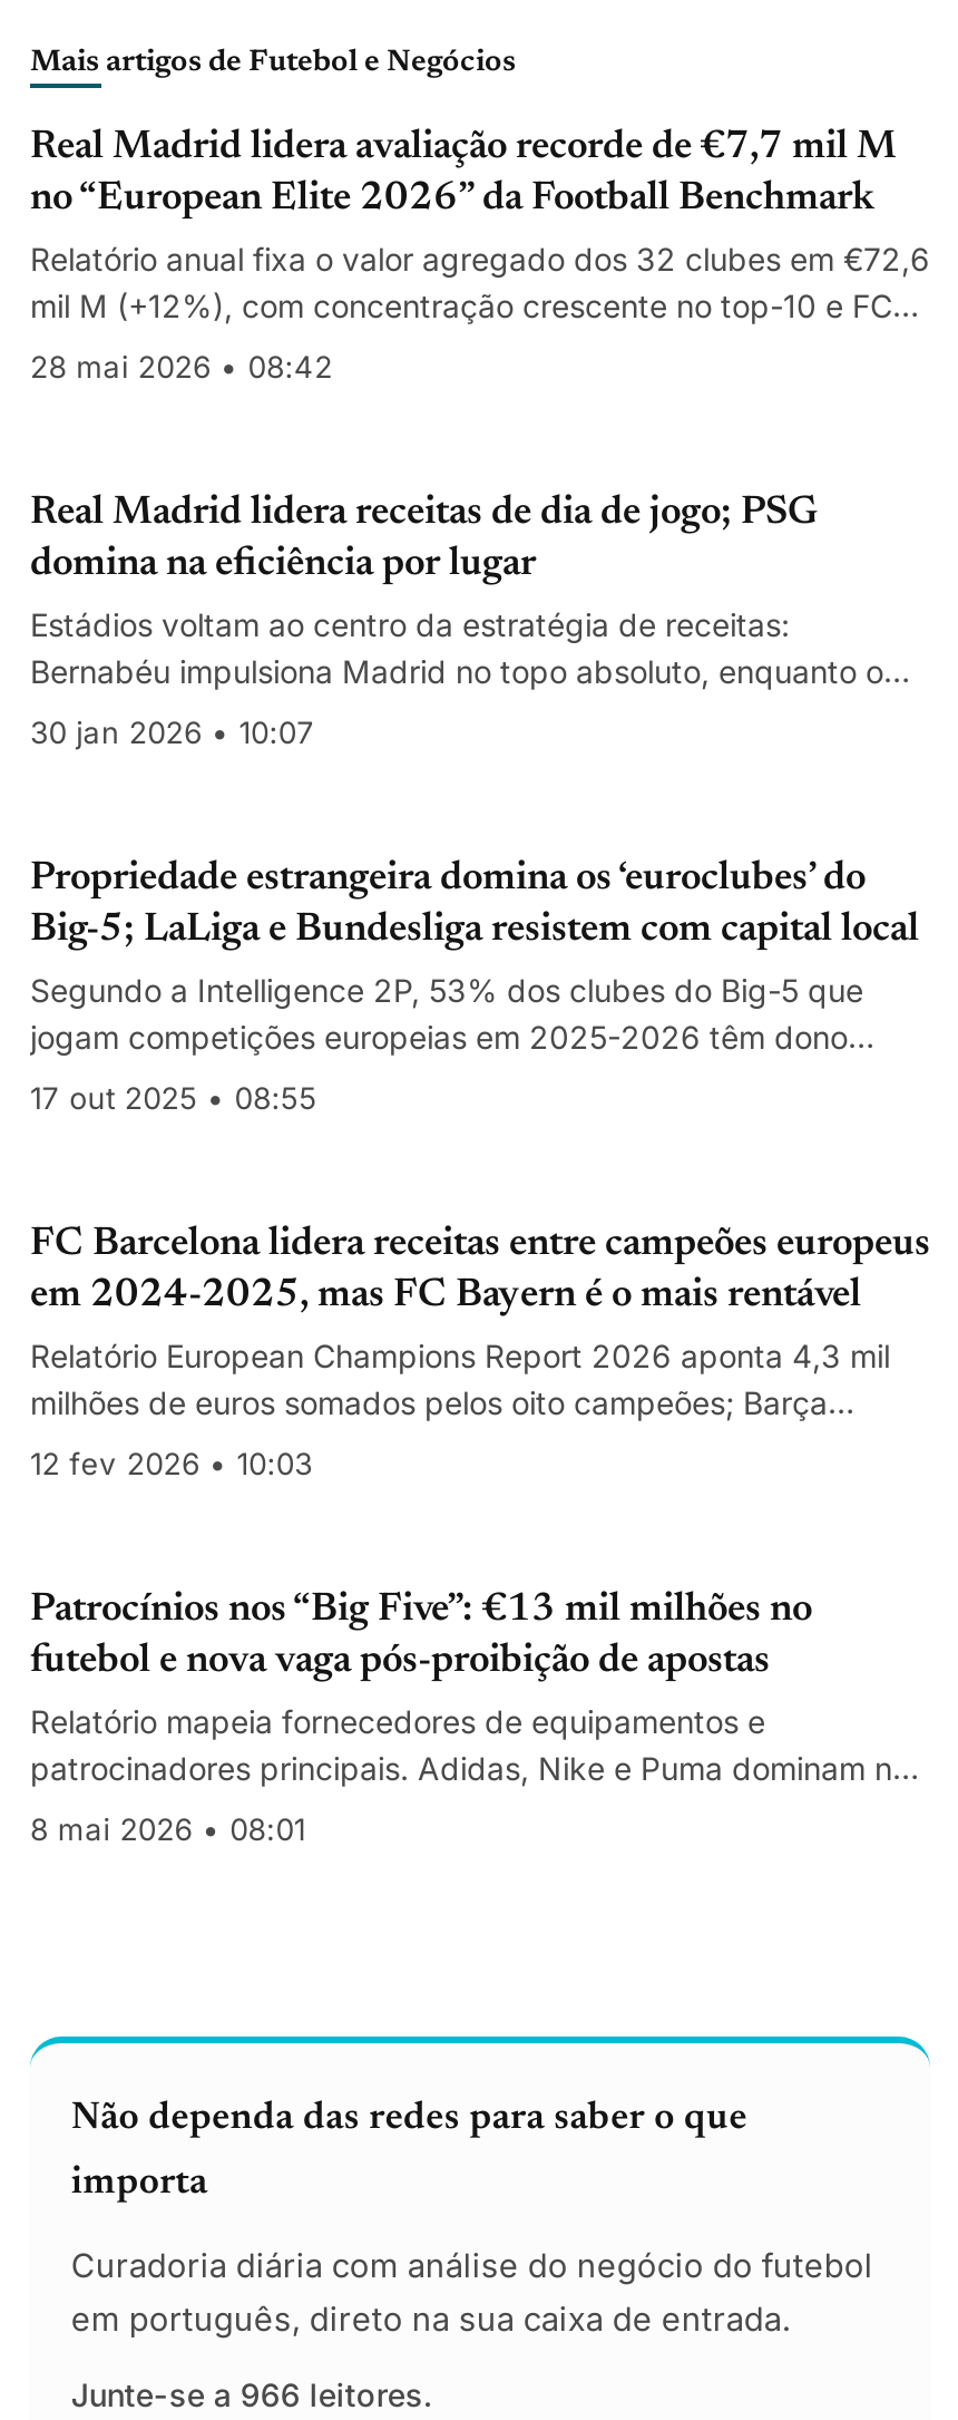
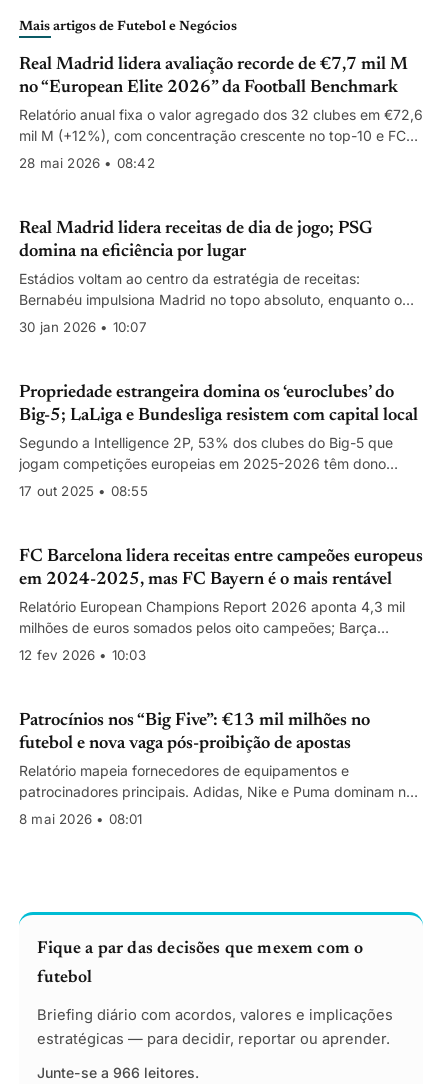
- Não dependa das redes para saber o que
+ Fique a par das decisões que mexem com o

- importa
+ futebol

- Curadoria diária com análise do negócio do futebol
- em português, direto na sua caixa de entrada.
+ Briefing diário com acordos, valores e implicações
+ estratégicas — para decidir, reportar ou aprender.
